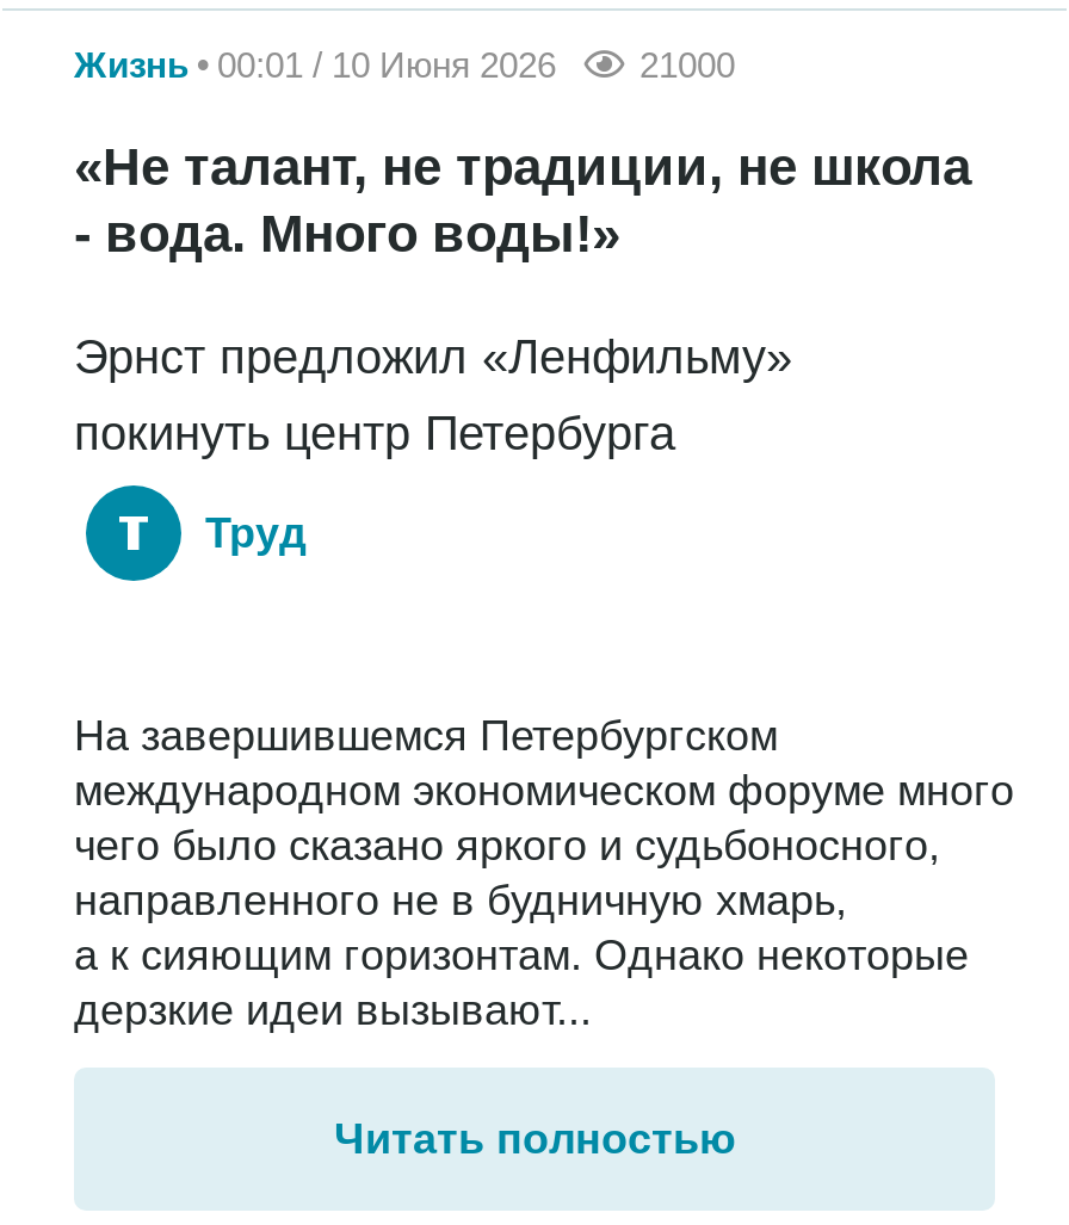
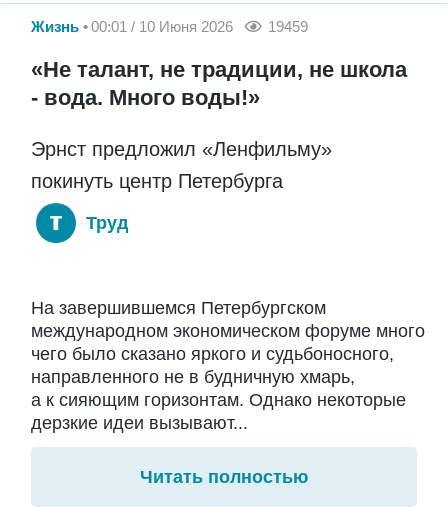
- 21000
+ 19459
